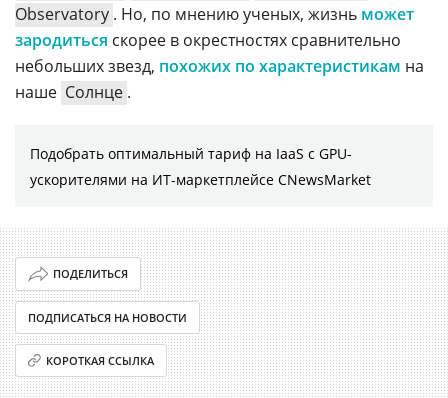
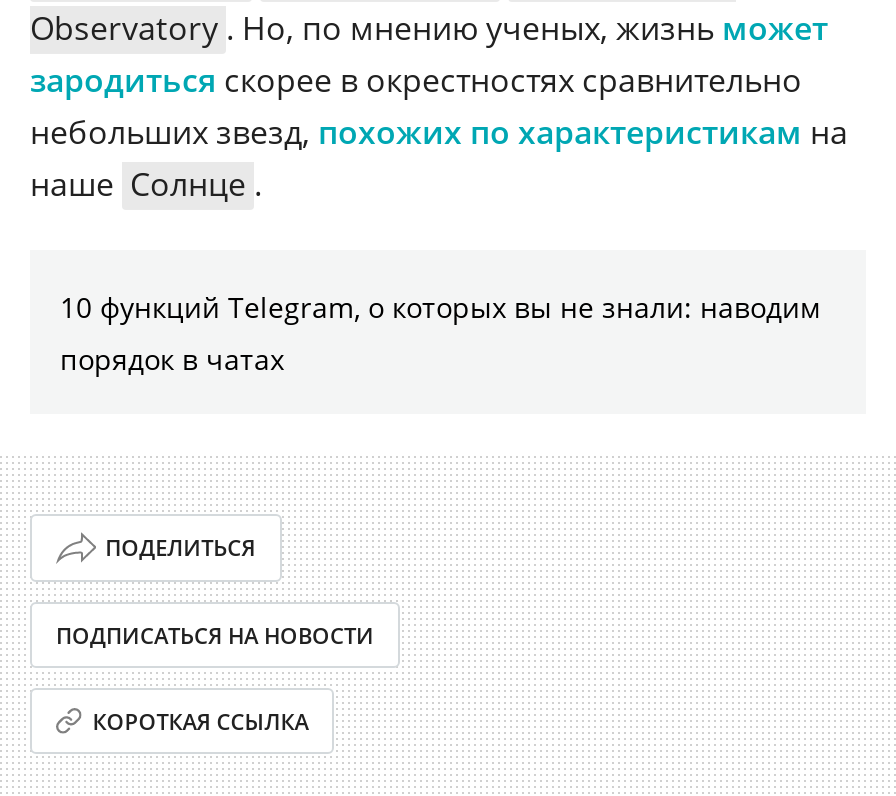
- Подобрать оптимальный тариф на IaaS с GPU-
- ускорителями на ИТ-маркетплейсе CNewsMarket
+ 10 функций Telegram, о которых вы не знали: наводим
+ порядок в чатах
